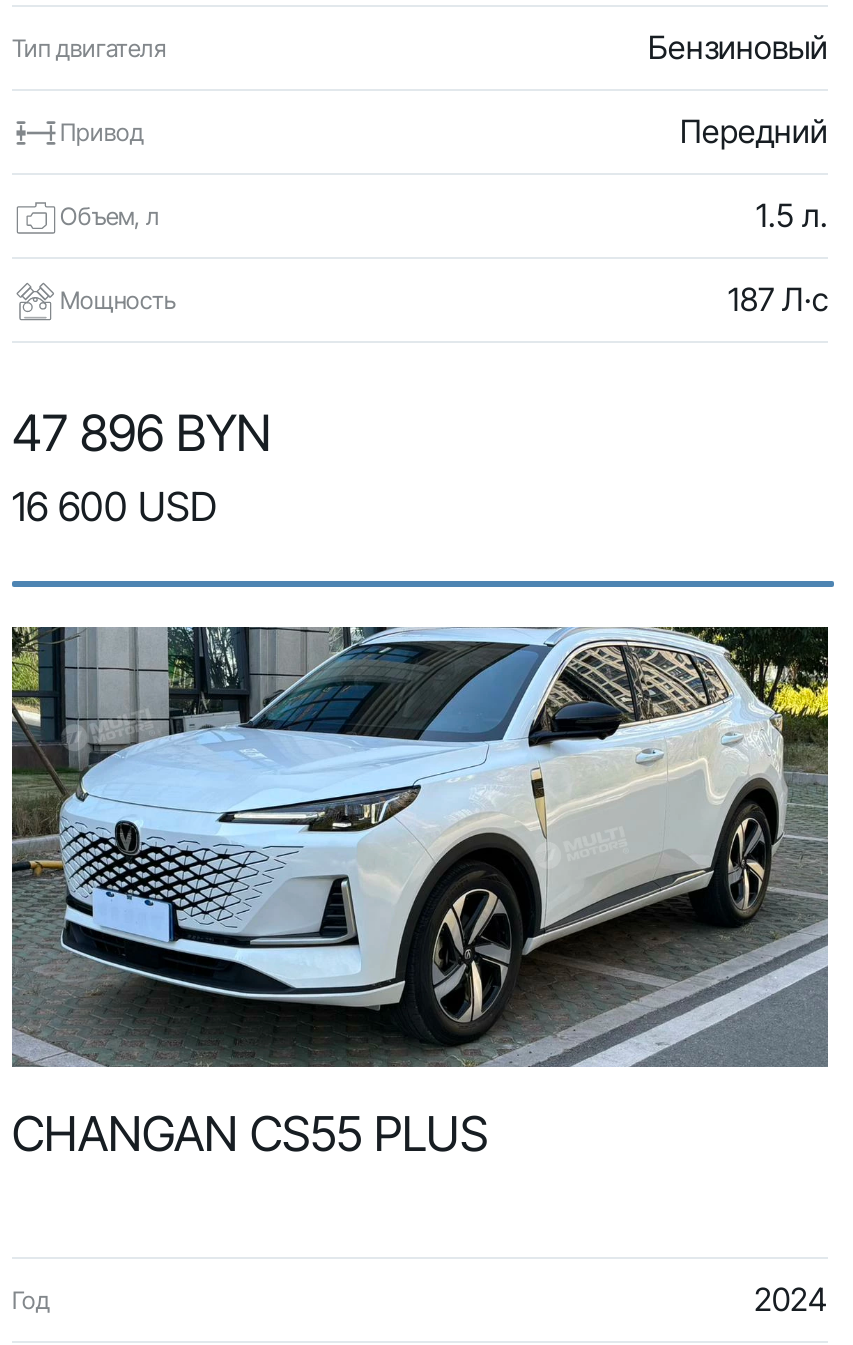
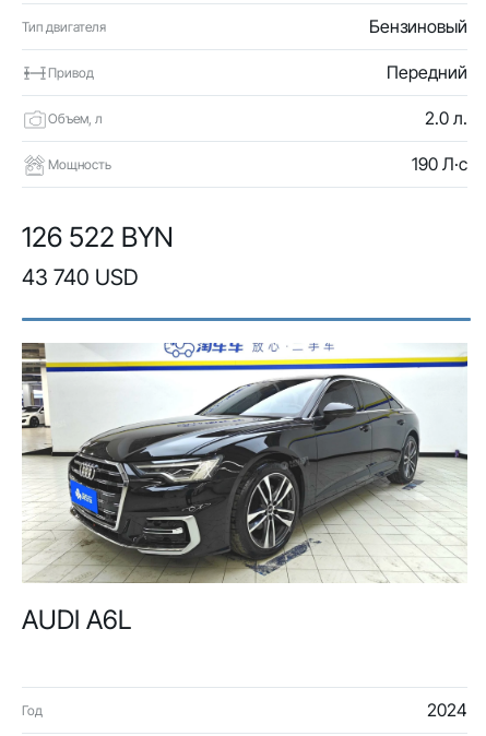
- 1.5 л.
+ 2.0 л.

- 187 Л·с
+ 190 Л·с

- 47 896 BYN
- 16 600 USD
+ 126 522 BYN
+ 43 740 USD

- [image]
- CHANGAN CS55 PLUS
+ [image]
+ AUDI A6L
